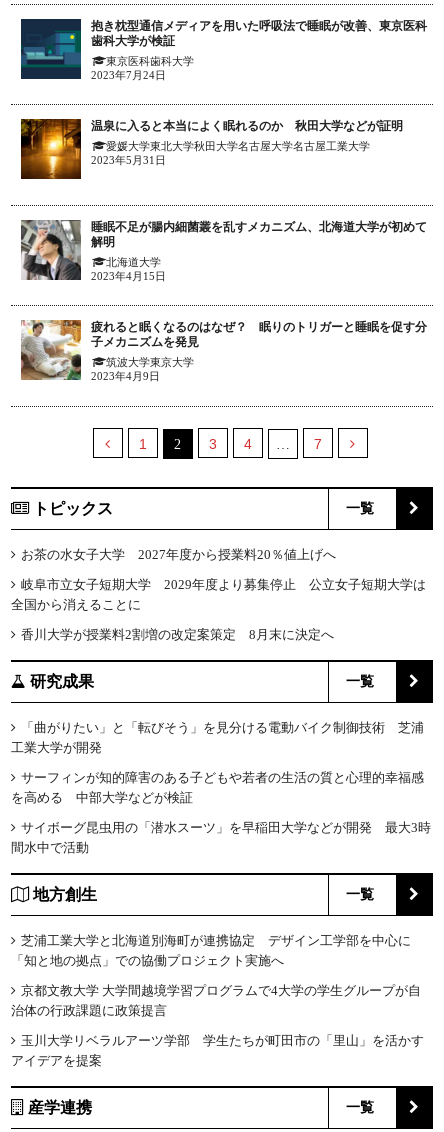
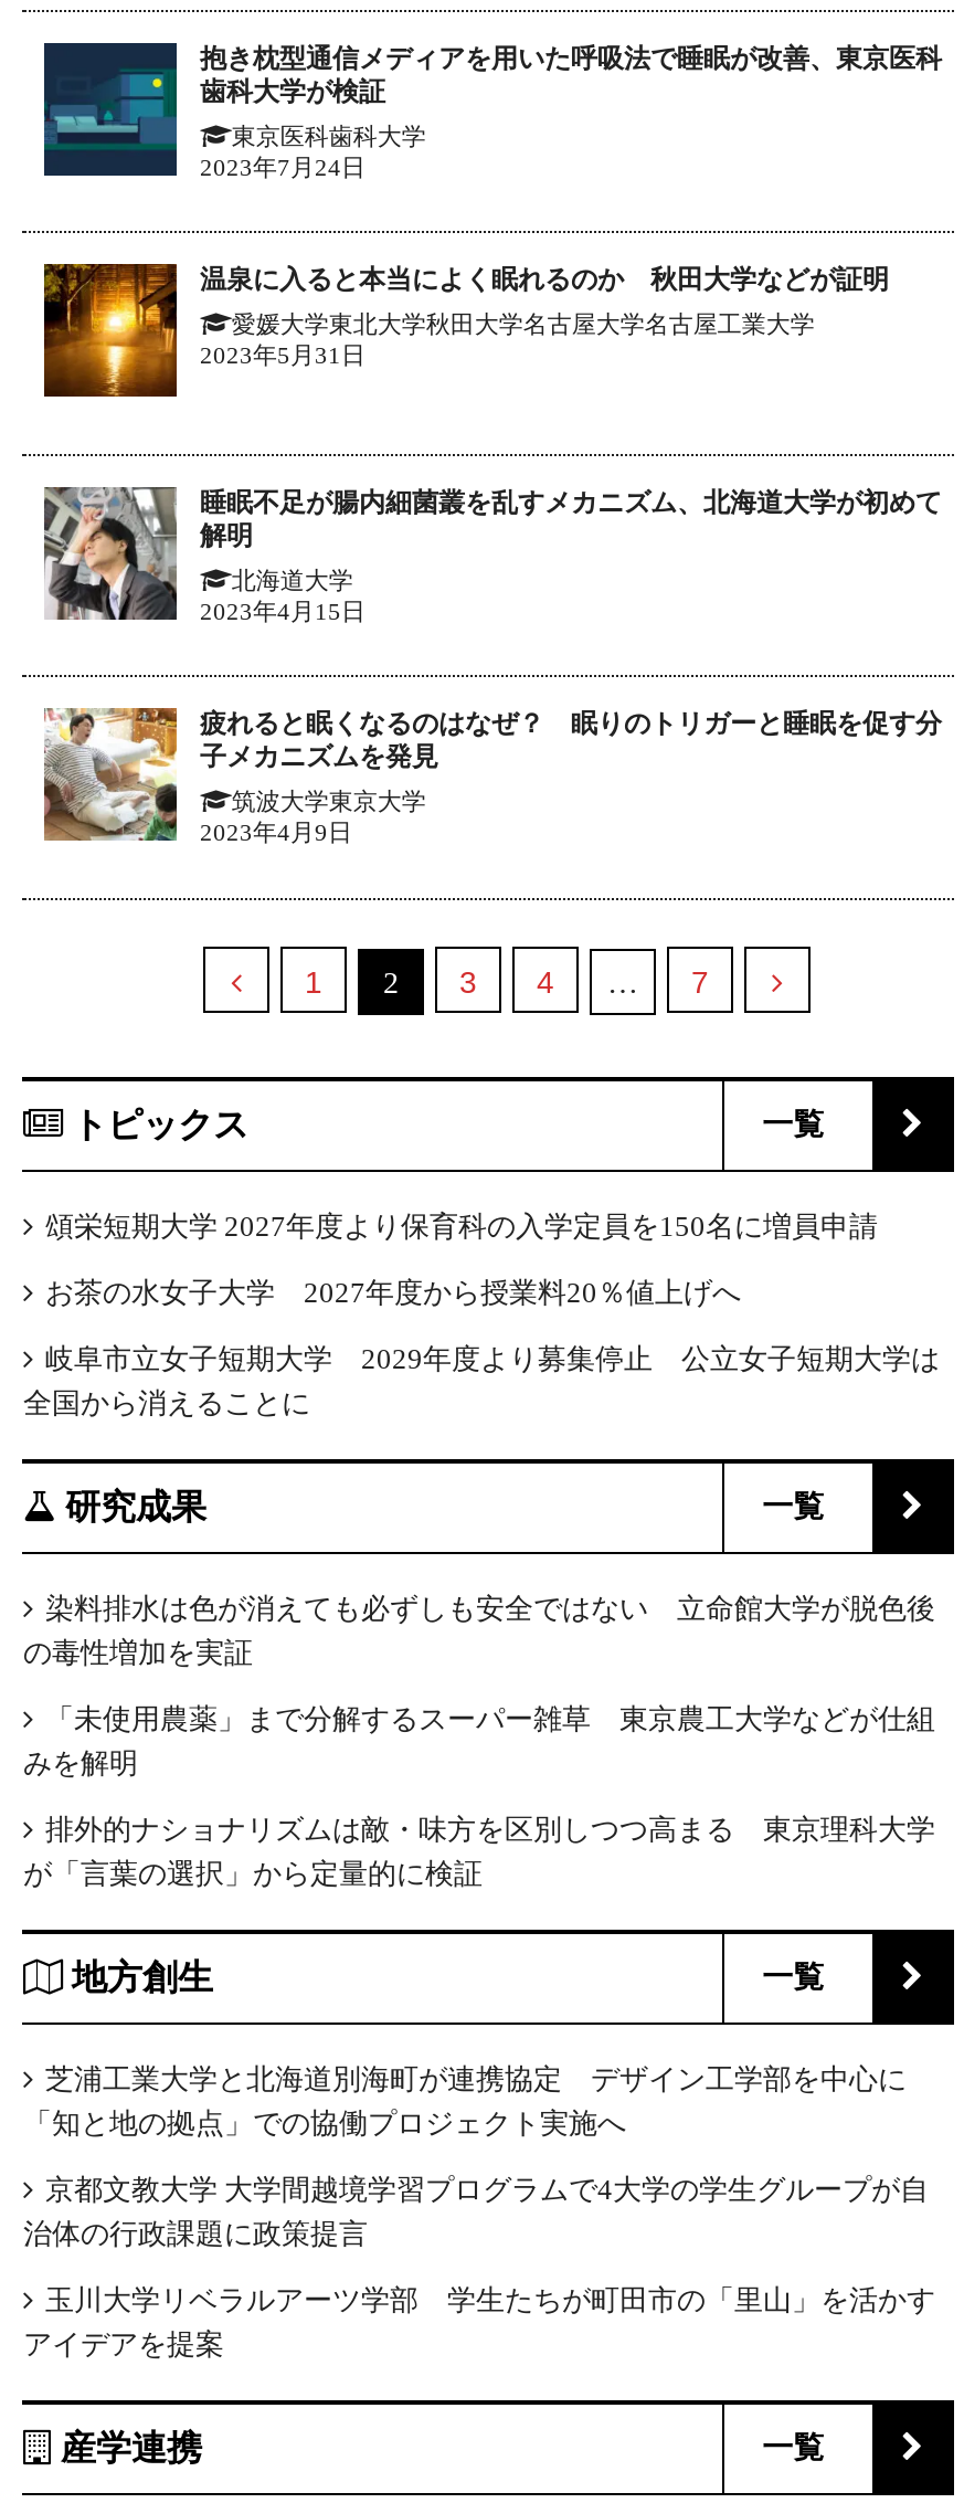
+ 頌栄短期大学 2027年度より保育科の入学定員を150名に増員申請

moved down: お茶の水女子大学 2027年度から授業料20％値上げへ | 岐阜市立女子短期大学 2029年度より募集停止 公立女子短期大学は | 全国から消えることに

- 香川大学が授業料2割増の改定案策定 8月末に決定へ

- 「曲がりたい」と「転びそう」を見分ける電動バイク制御技術 芝浦
- 工業大学が開発
+ 染料排水は色が消えても必ずしも安全ではない 立命館大学が脱色後
+ の毒性増加を実証

- サーフィンが知的障害のある子どもや若者の生活の質と心理的幸福感
- を高める 中部大学などが検証
+ 「未使用農薬」まで分解するスーパー雑草 東京農工大学などが仕組
+ みを解明

- サイボーグ昆虫用の「潜水スーツ」を早稲田大学などが開発 最大3時
- 間水中で活動
+ 排外的ナショナリズムは敵・味方を区別しつつ高まる 東京理科大学
+ が「言葉の選択」から定量的に検証
